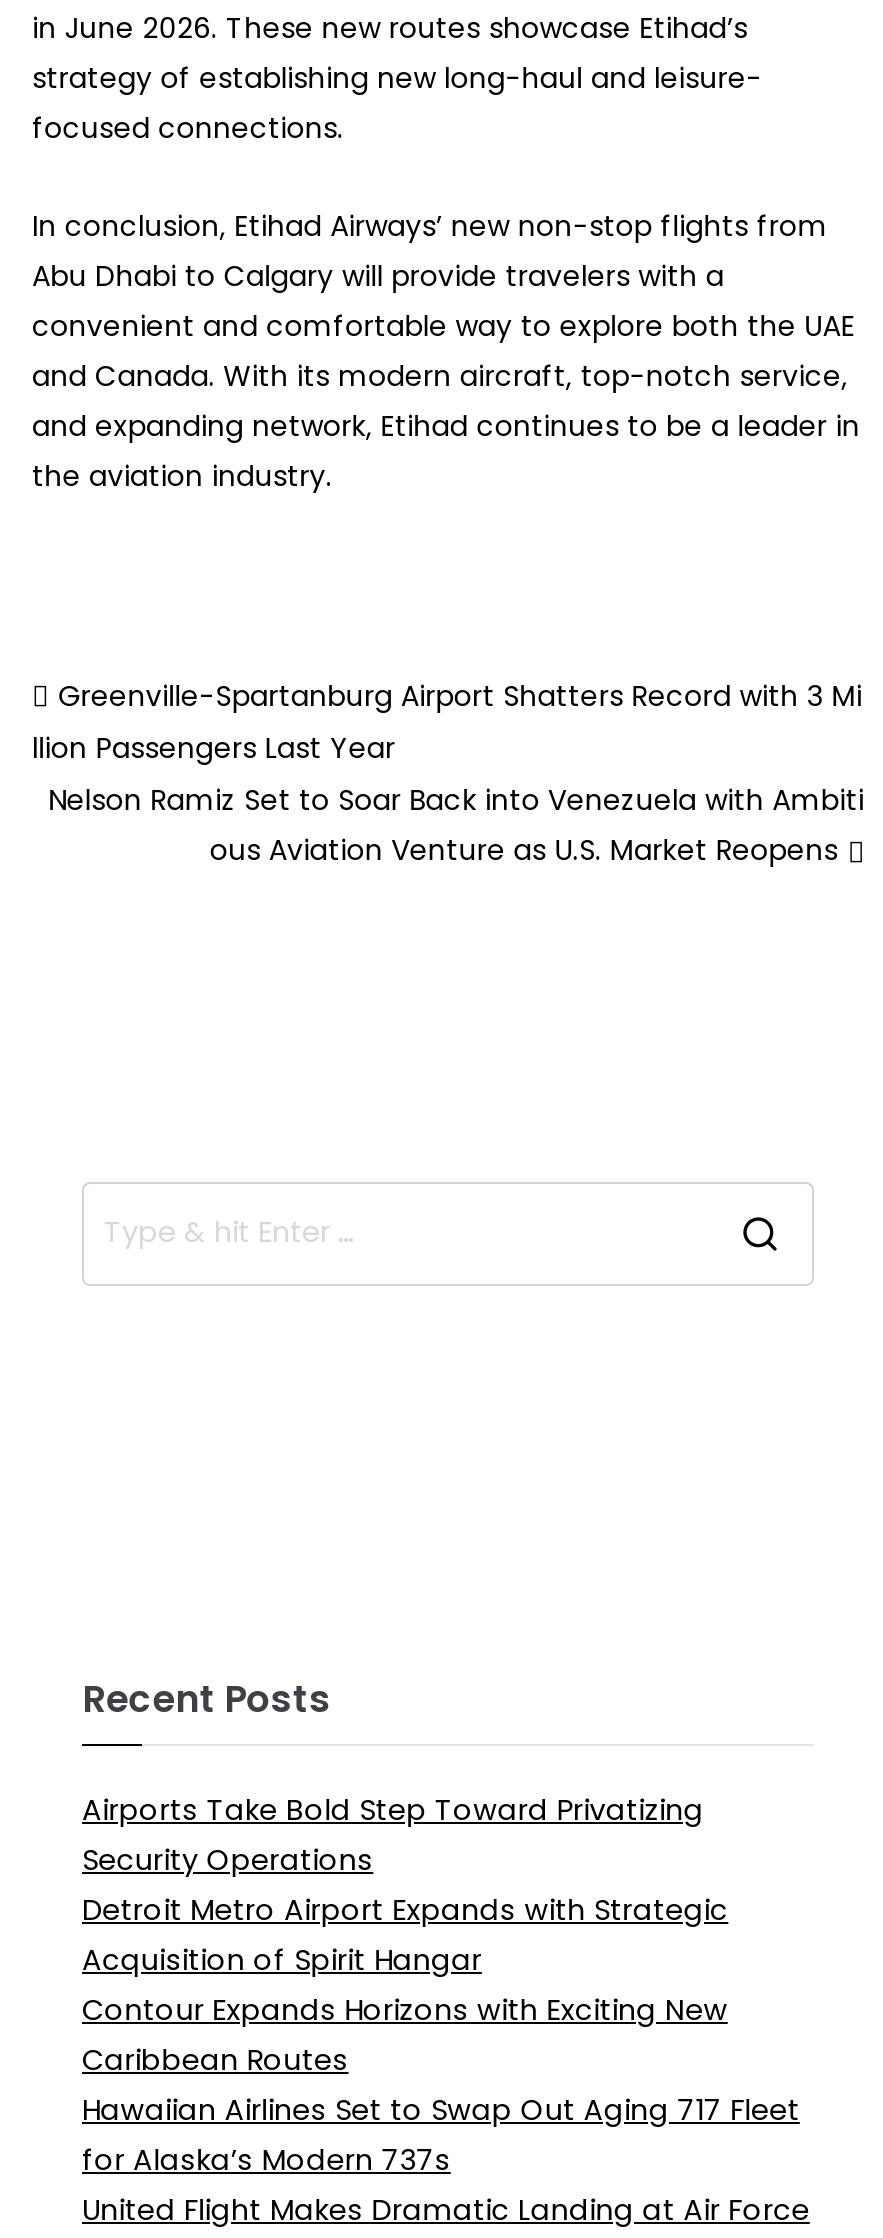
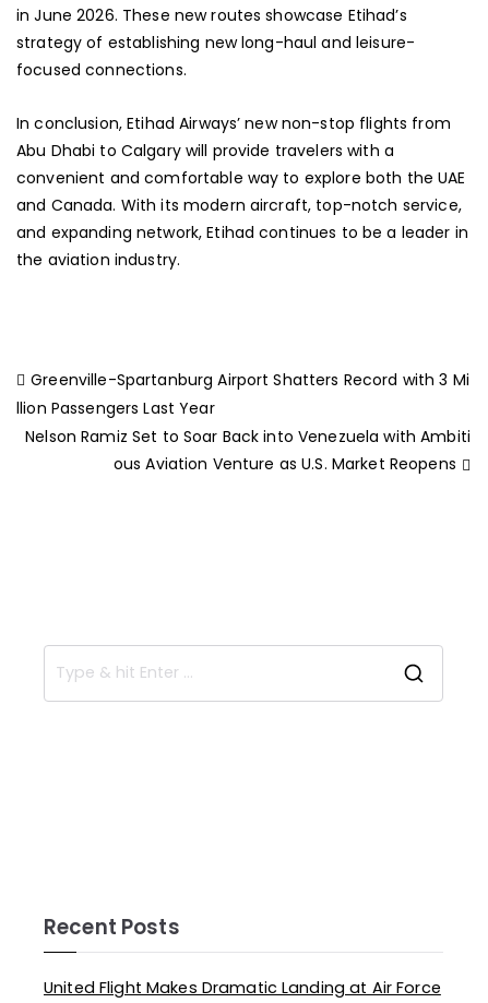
- Airports Take Bold Step Toward Privatizing
- Security Operations
- Detroit Metro Airport Expands with Strategic
- Acquisition of Spirit Hangar
- Contour Expands Horizons with Exciting New
- Caribbean Routes
- Hawaiian Airlines Set to Swap Out Aging 717 Fleet
- for Alaska’s Modern 737s
